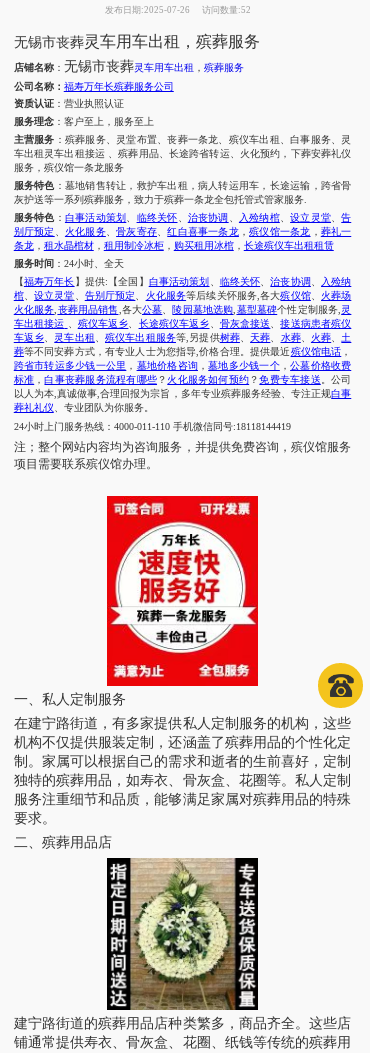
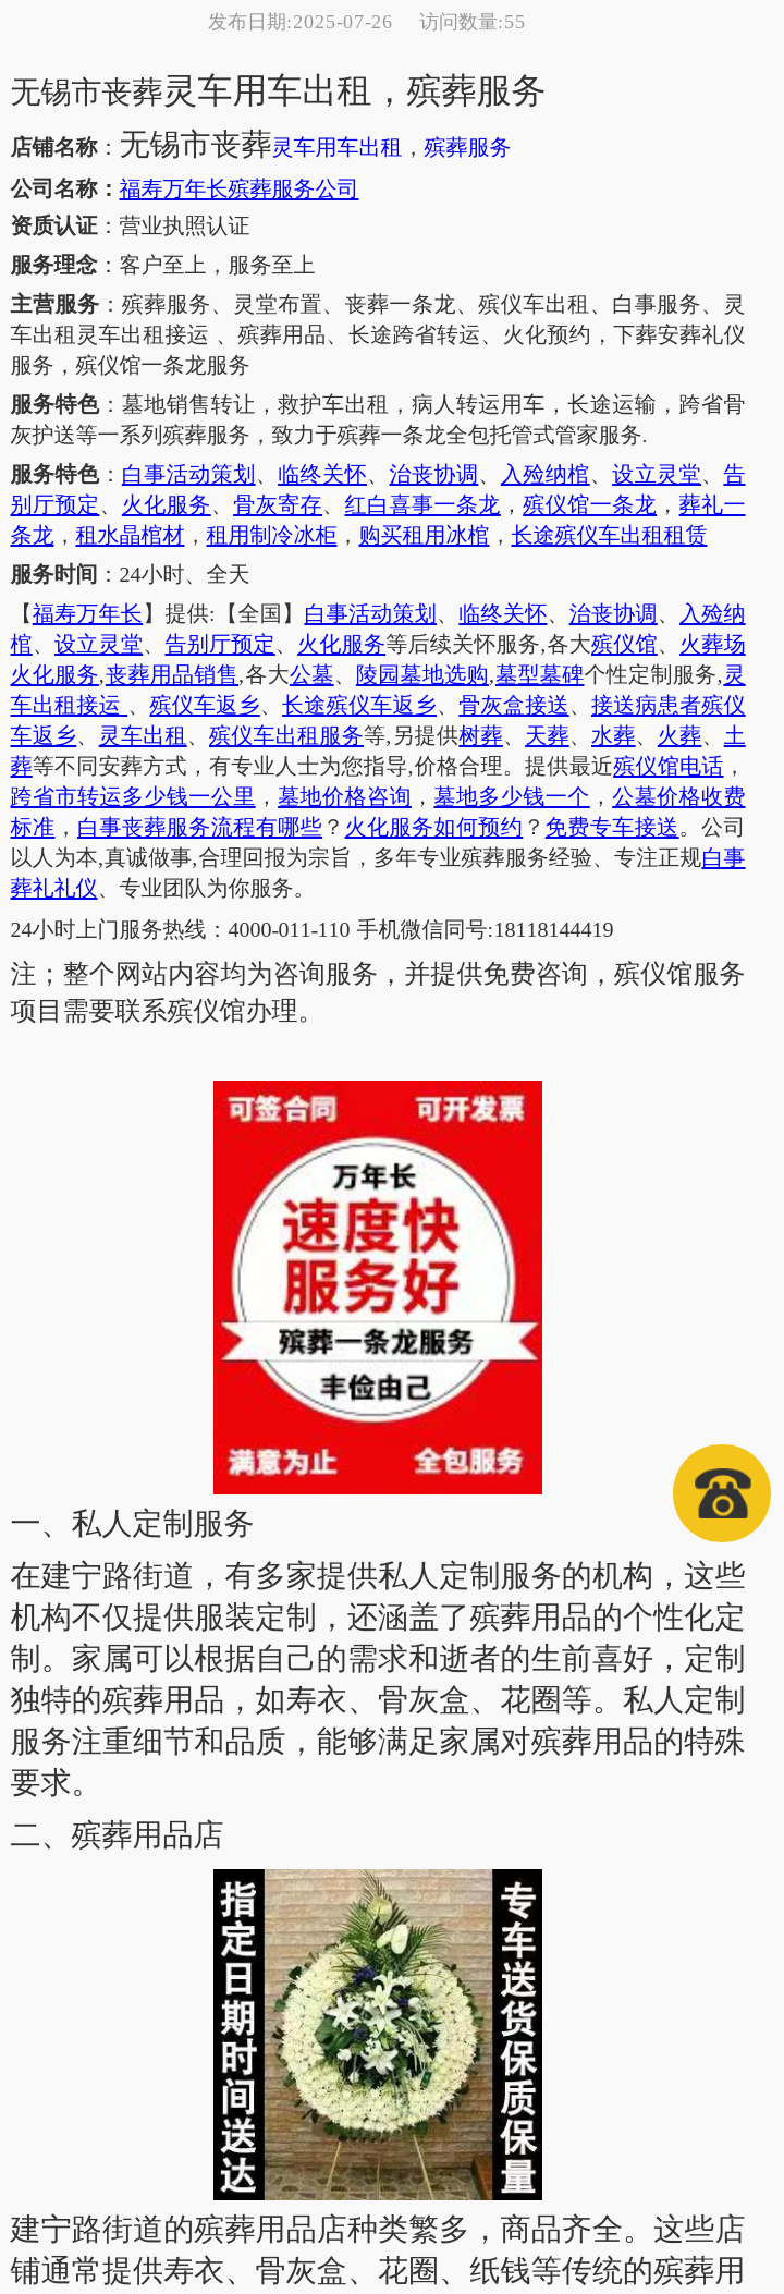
- 发布日期:2025-07-26 访问数量:52
+ 发布日期:2025-07-26 访问数量:55
